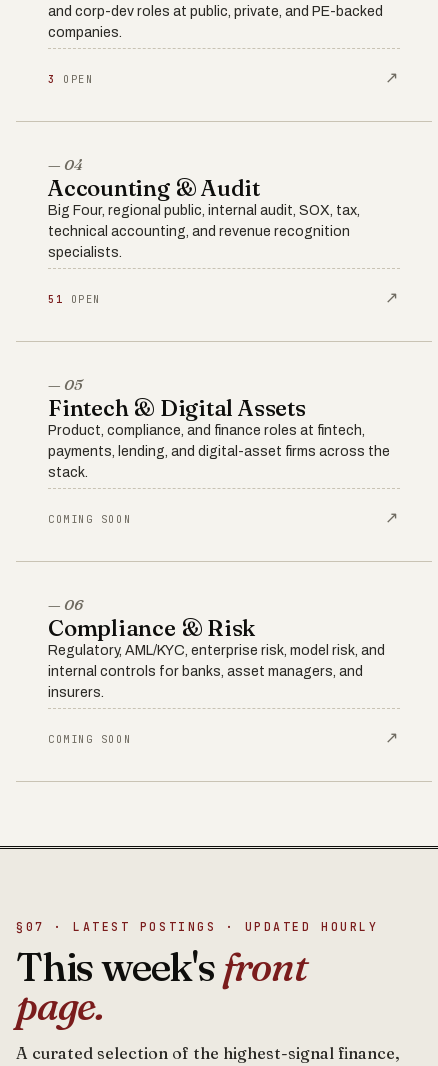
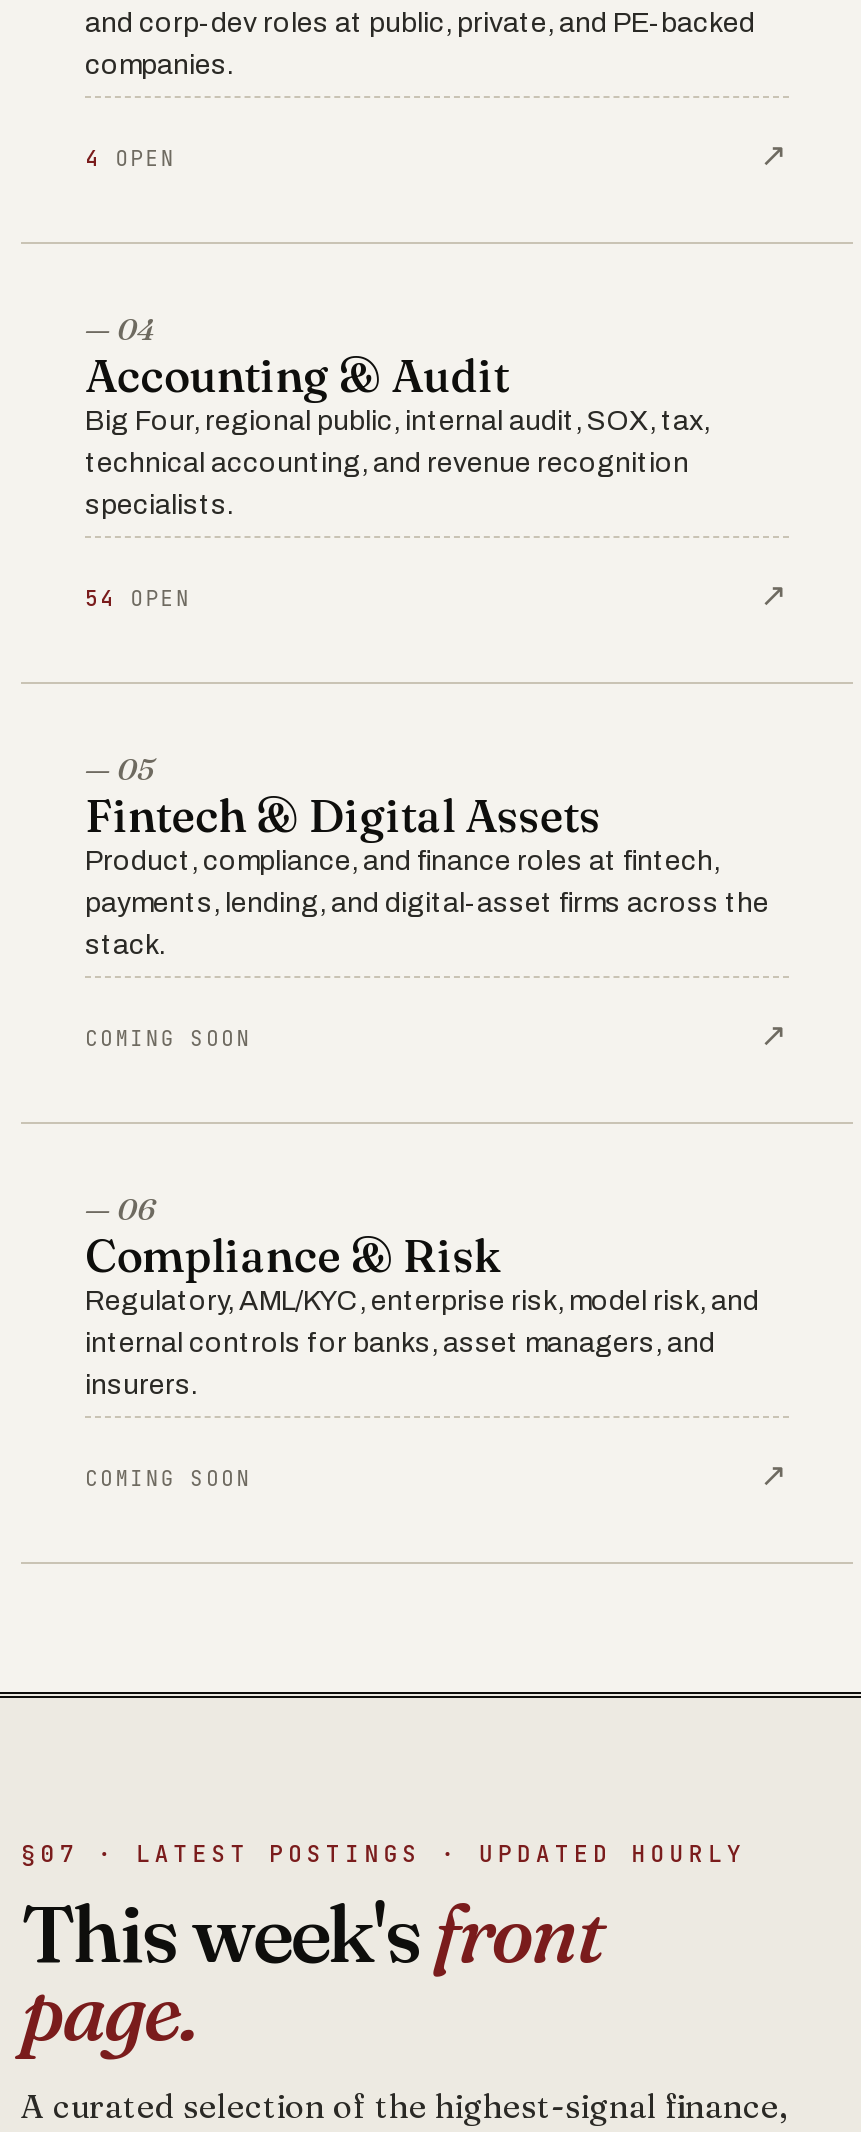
- 3 OPEN
+ 4 OPEN

- 51 OPEN
+ 54 OPEN
